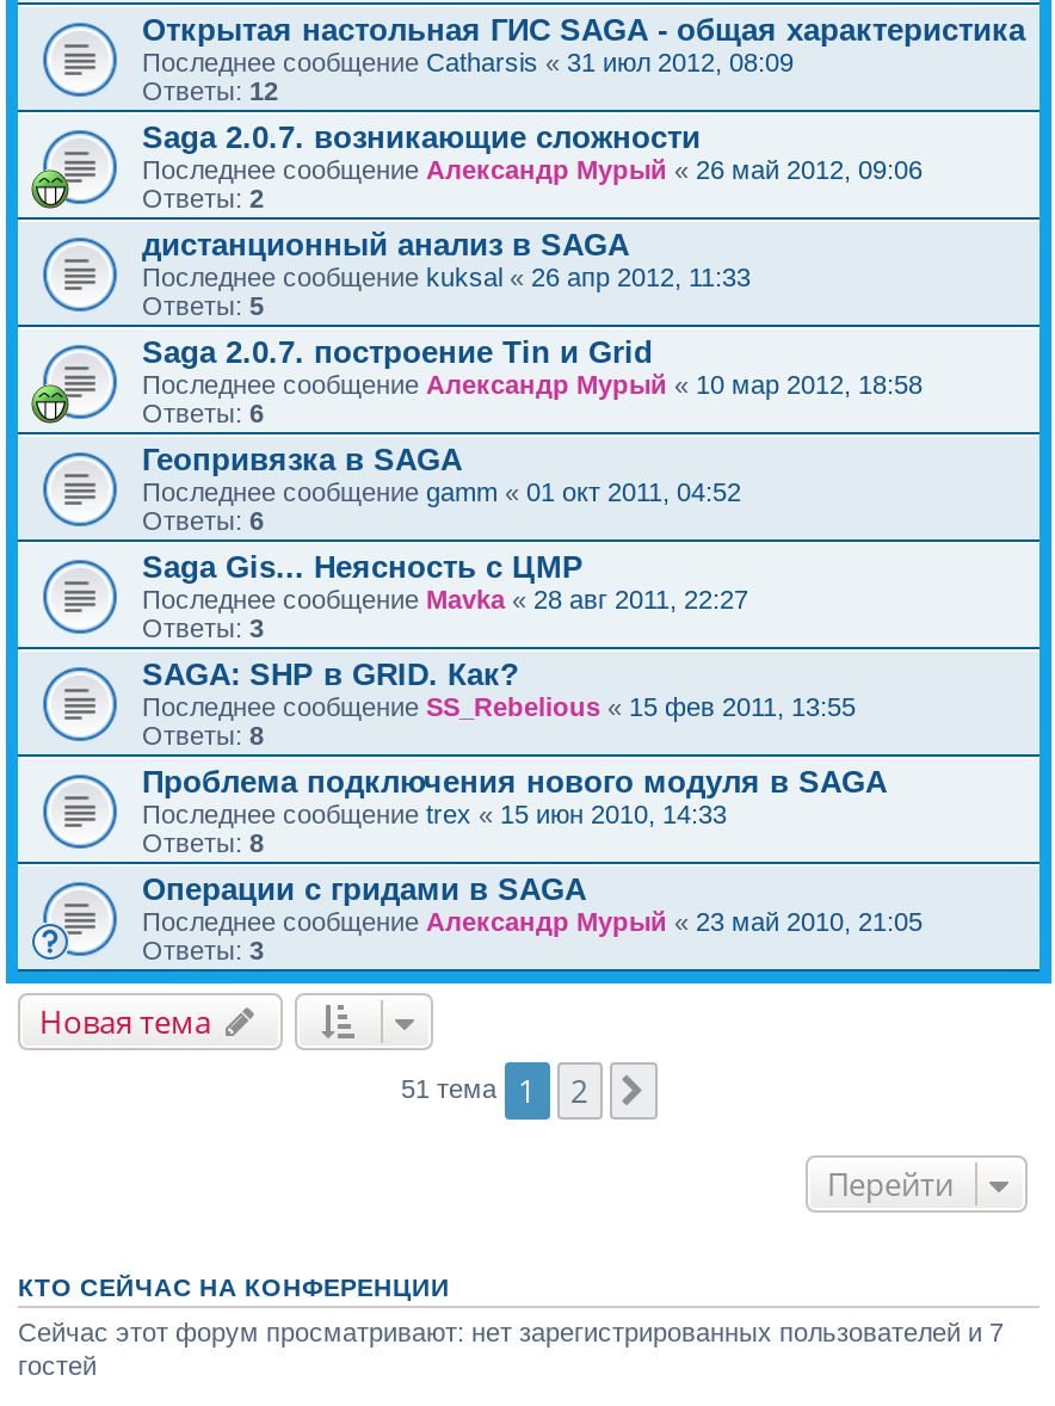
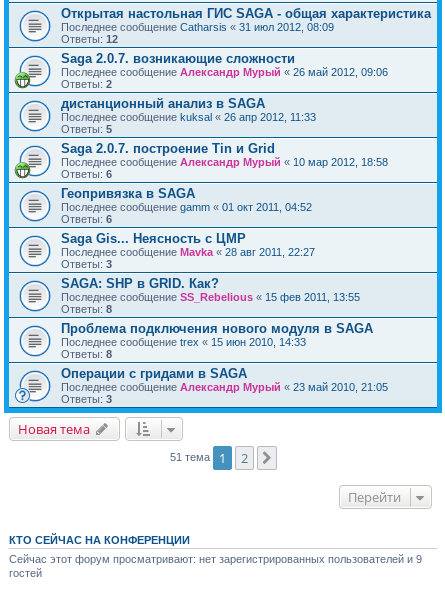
- Сейчас этот форум просматривают: нет зарегистрированных пользователей и 7
+ Сейчас этот форум просматривают: нет зарегистрированных пользователей и 9
